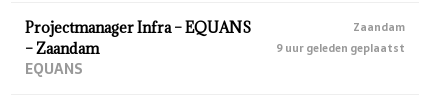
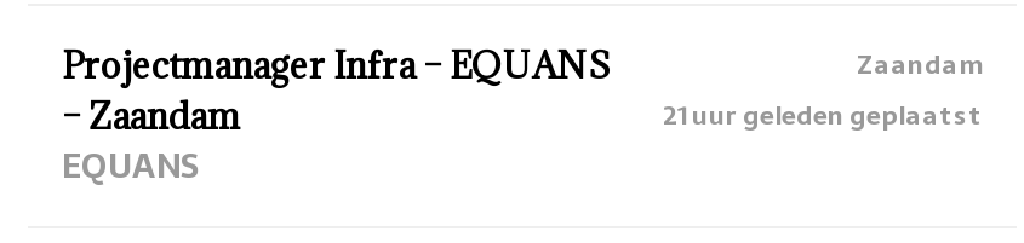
- 9 uur geleden geplaatst
+ 21 uur geleden geplaatst
